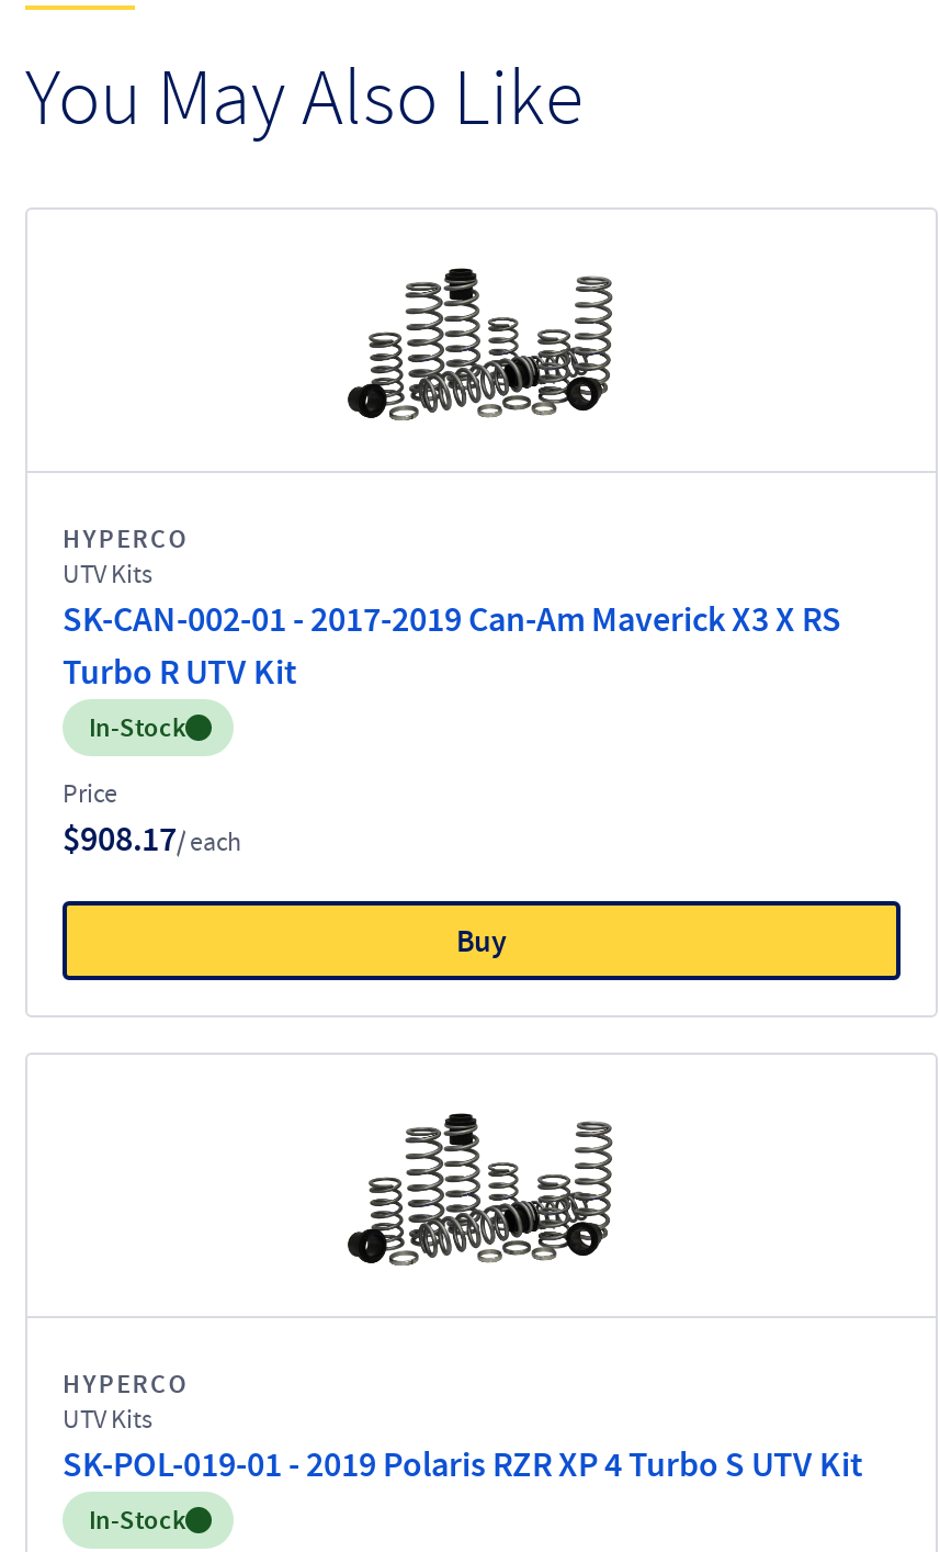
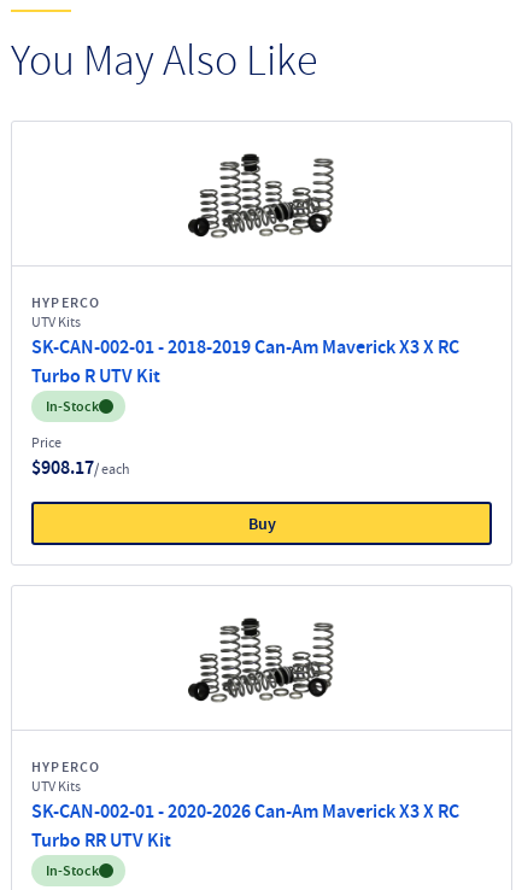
- SK-CAN-002-01 - 2017-2019 Can-Am Maverick X3 X RS
+ SK-CAN-002-01 - 2018-2019 Can-Am Maverick X3 X RC

- SK-POL-019-01 - 2019 Polaris RZR XP 4 Turbo S UTV Kit
+ SK-CAN-002-01 - 2020-2026 Can-Am Maverick X3 X RC
+ Turbo RR UTV Kit
